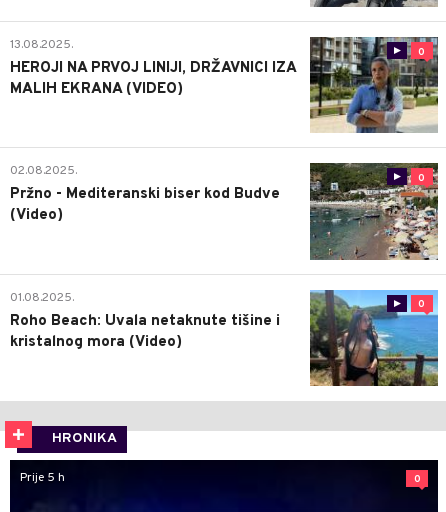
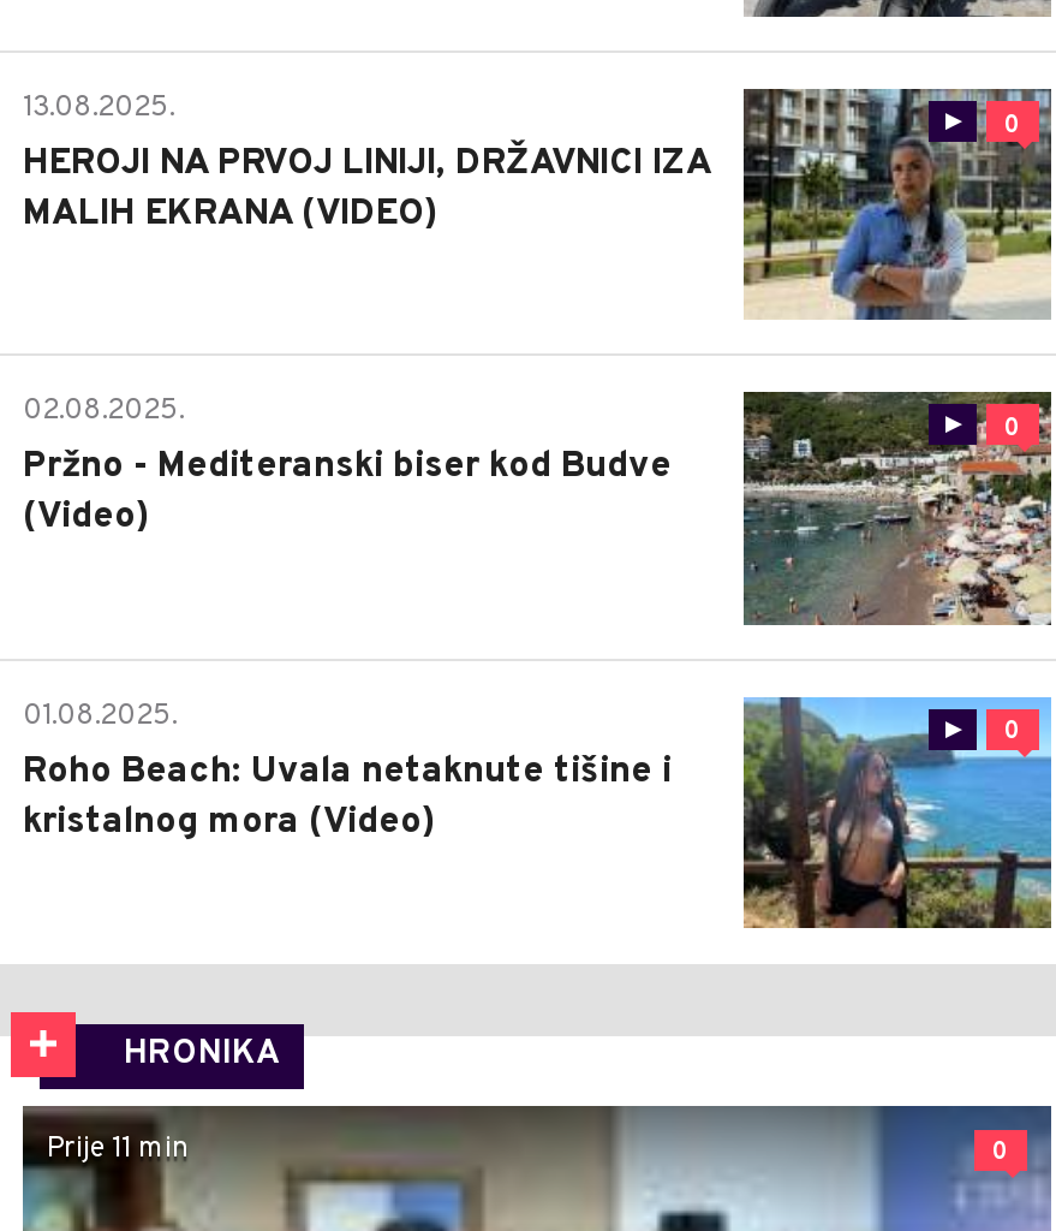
- Prije 5 h
+ Prije 11 min
